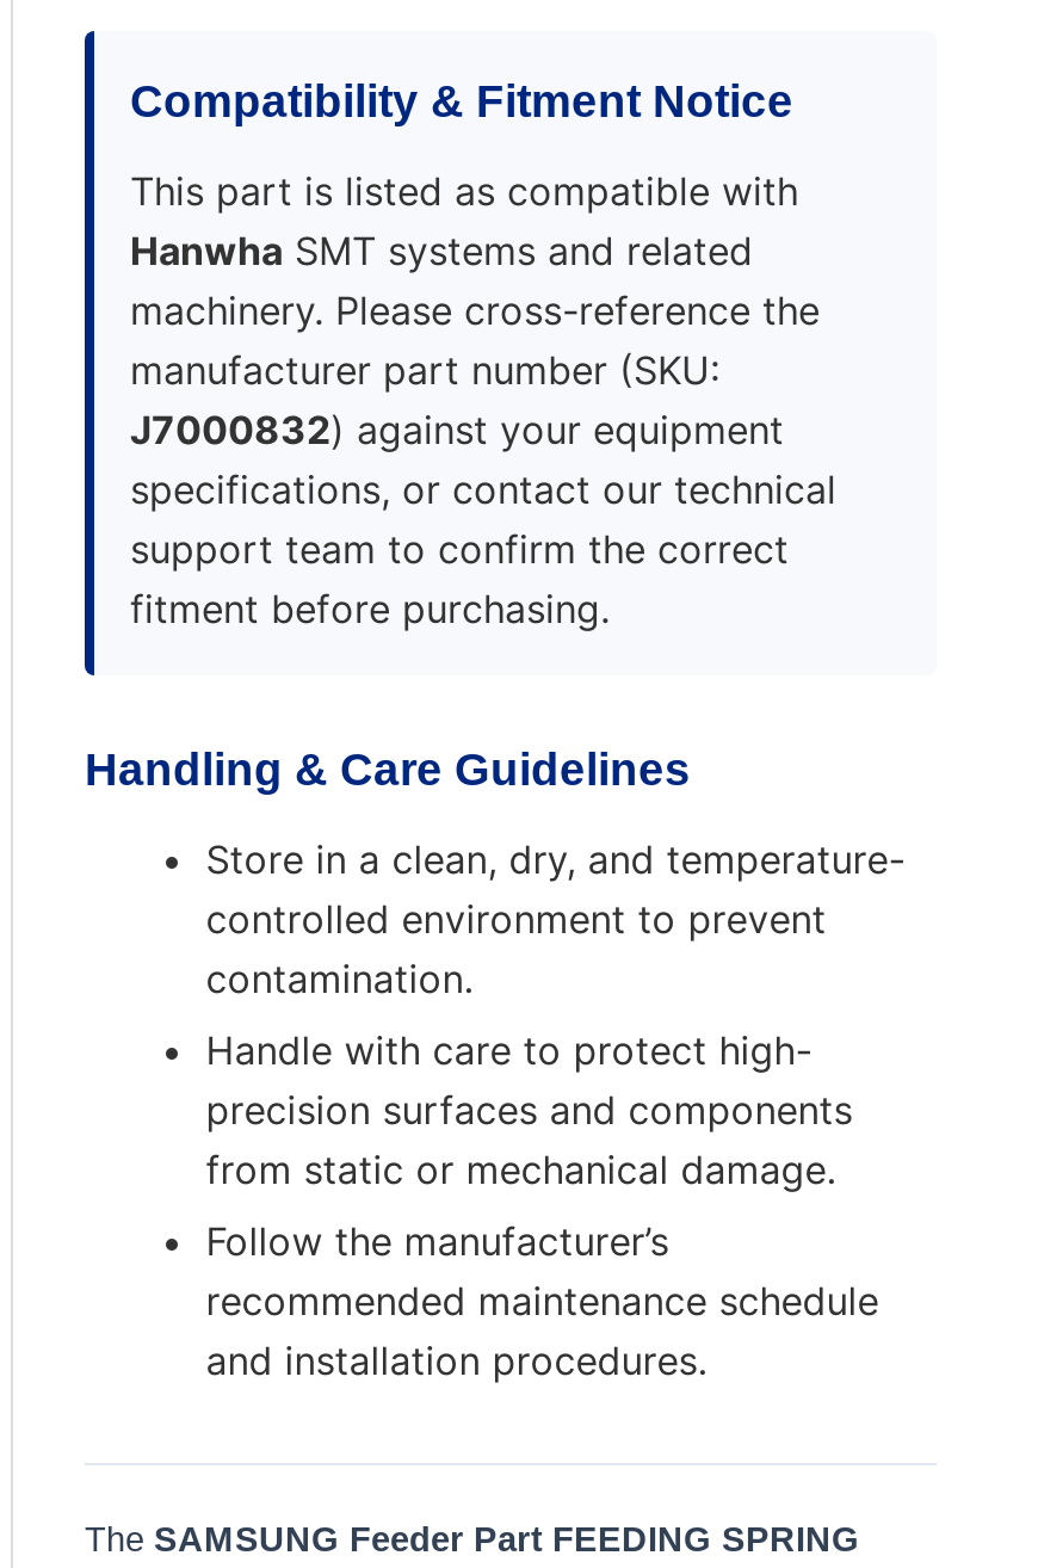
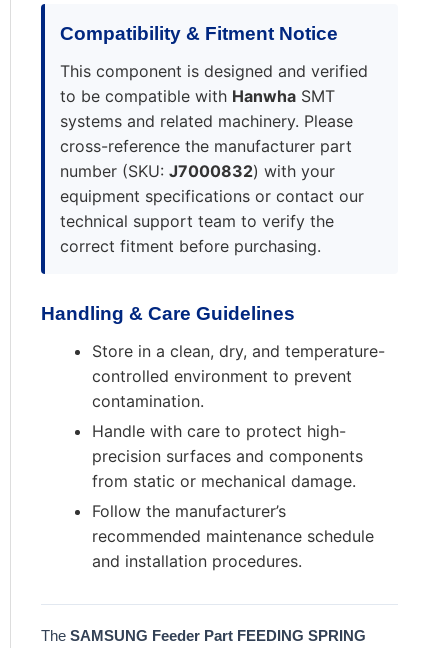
- This part is listed as compatible with
- Hanwha SMT systems and related
- machinery. Please cross-reference the
- manufacturer part number (SKU:
- J7000832) against your equipment
- specifications, or contact our technical
- support team to confirm the correct
- fitment before purchasing.
+ This component is designed and verified
+ to be compatible with Hanwha SMT
+ systems and related machinery. Please
+ cross-reference the manufacturer part
+ number (SKU: J7000832) with your
+ equipment specifications or contact our
+ technical support team to verify the
+ correct fitment before purchasing.
